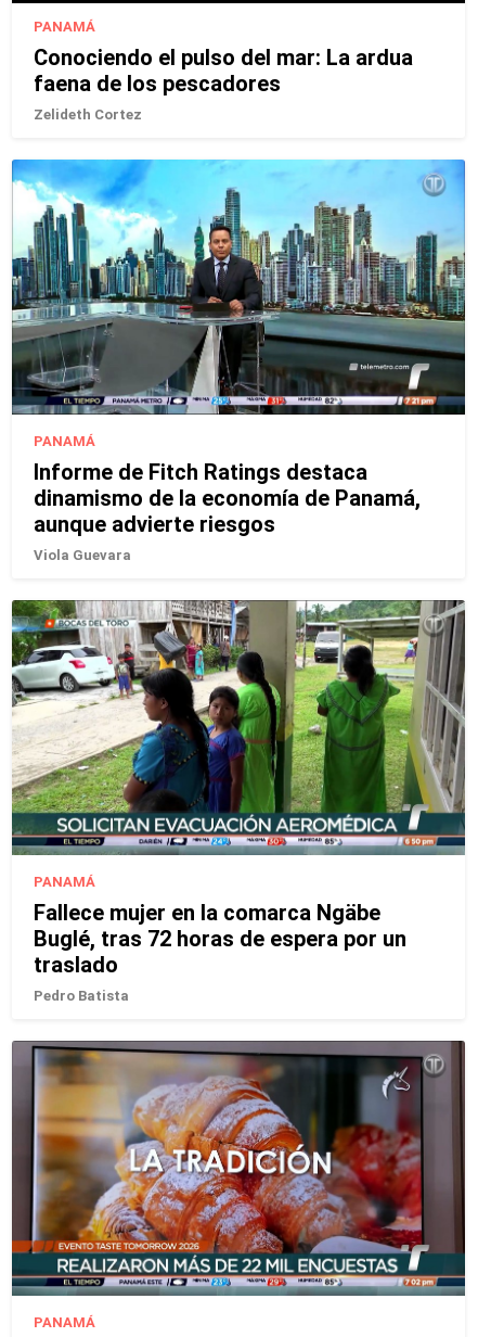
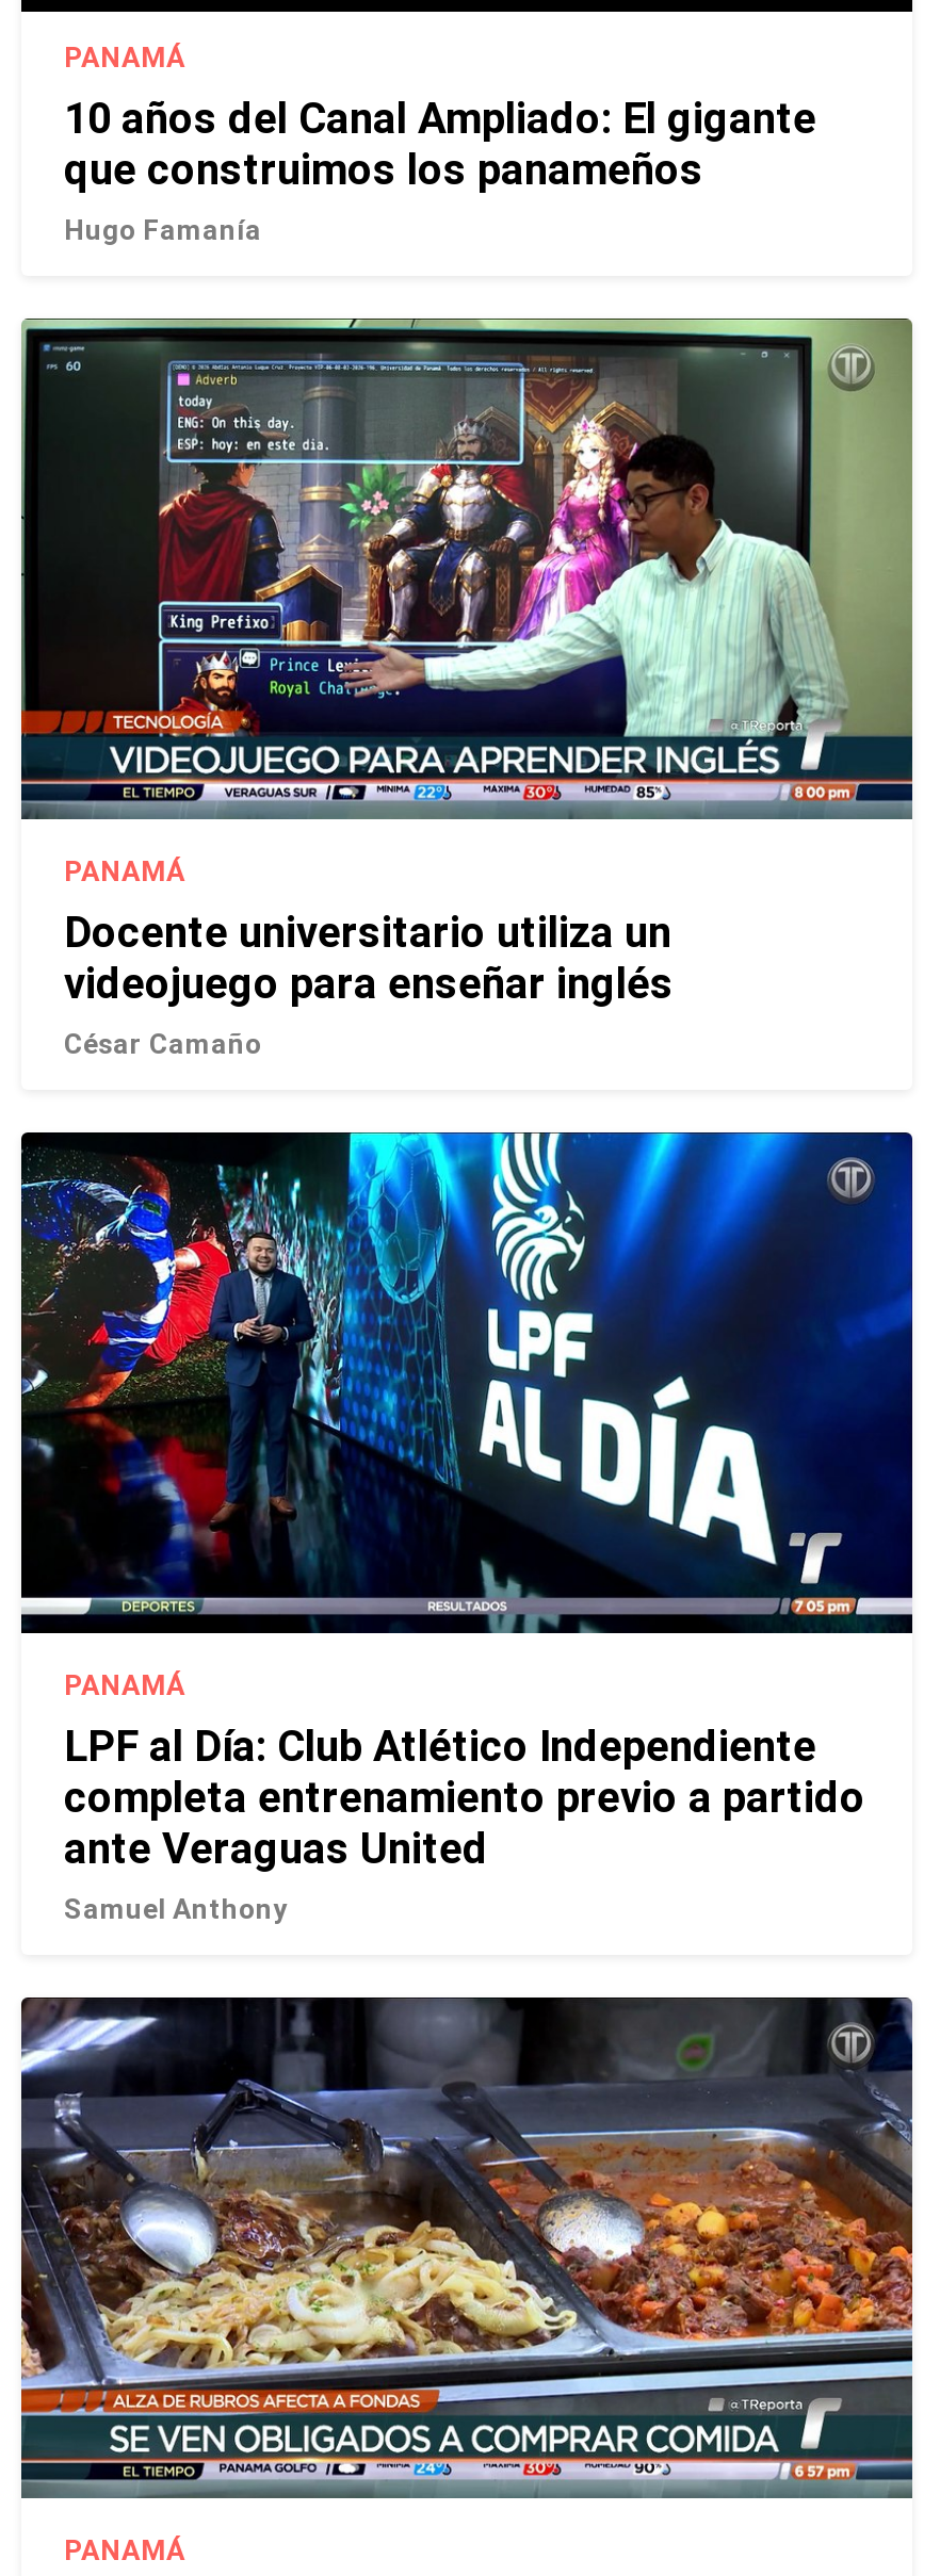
- Conociendo el pulso del mar: La ardua
- faena de los pescadores
- Zelideth Cortez
+ 10 años del Canal Ampliado: El gigante
+ que construimos los panameños
+ Hugo Famanía

- [image]
- Informe de Fitch Ratings destaca
- dinamismo de la economía de Panamá,
- aunque advierte riesgos
- Viola Guevara
+ [image]
+ Docente universitario utiliza un
+ videojuego para enseñar inglés
+ César Camaño

- [image]
- Fallece mujer en la comarca Ngäbe
- Buglé, tras 72 horas de espera por un
- traslado
- Pedro Batista
+ [image]
+ LPF al Día: Club Atlético Independiente
+ completa entrenamiento previo a partido
+ ante Veraguas United
+ Samuel Anthony

- [image]
+ [image]
